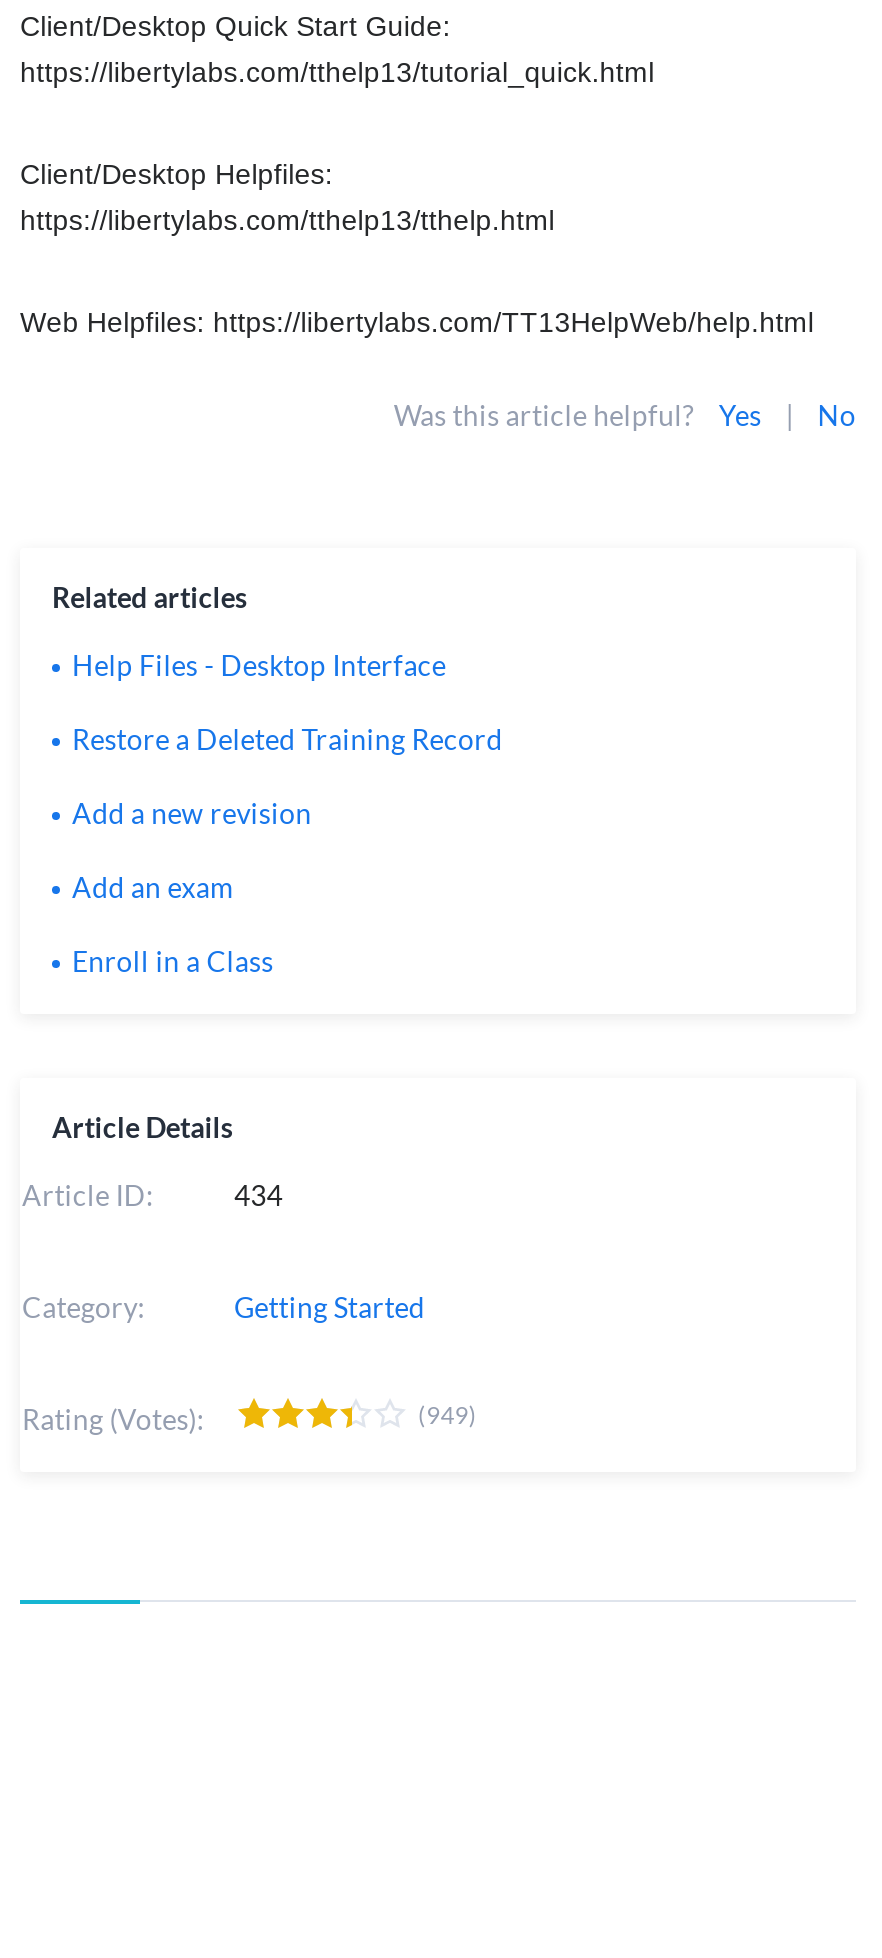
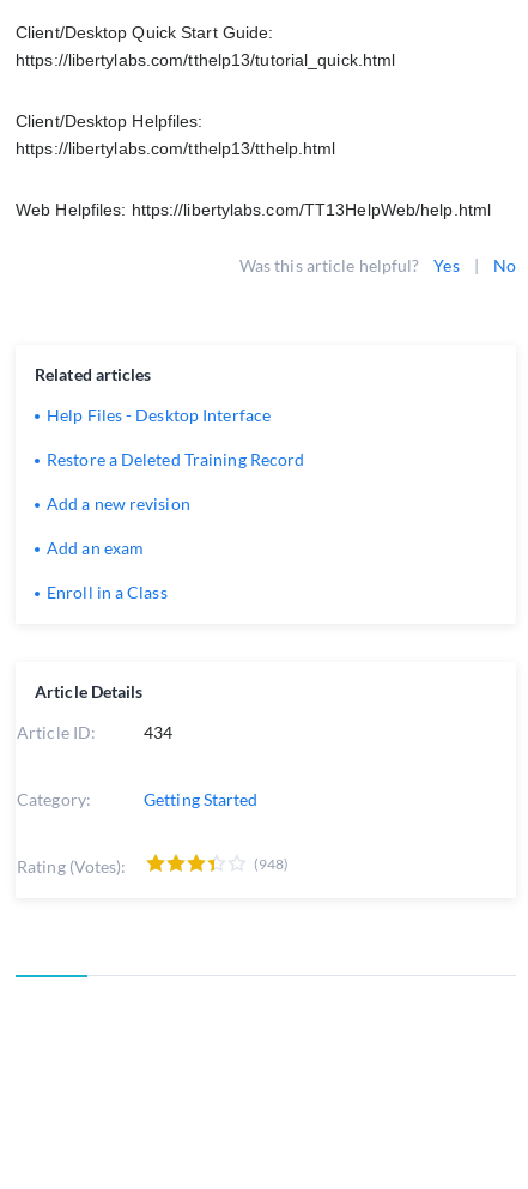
- (949)
+ (948)
